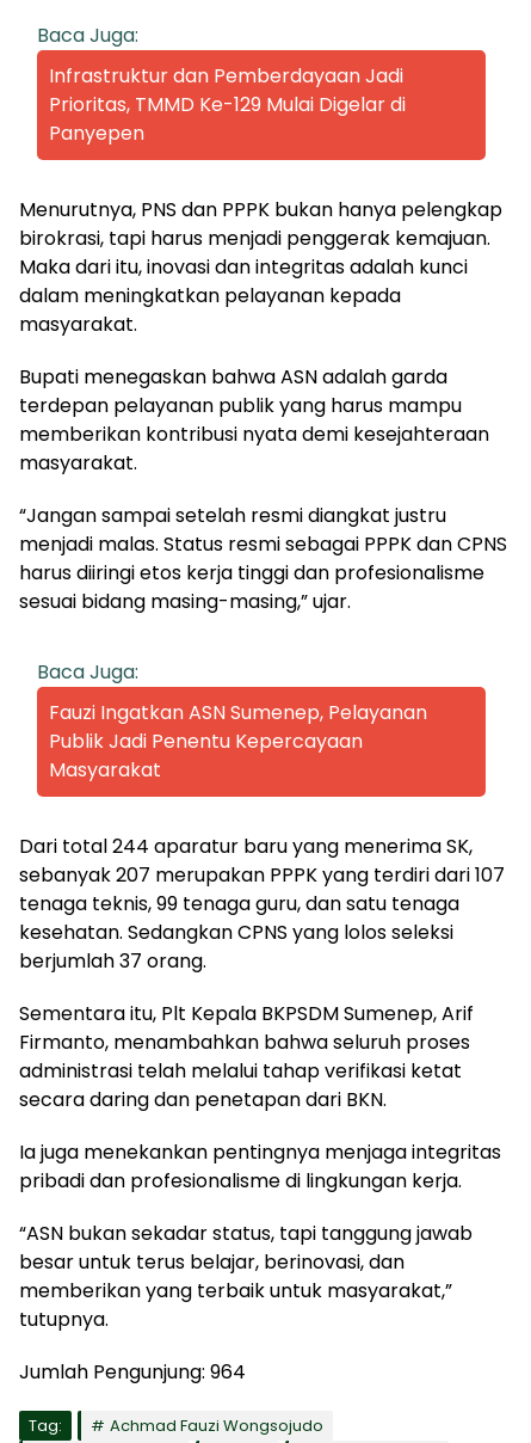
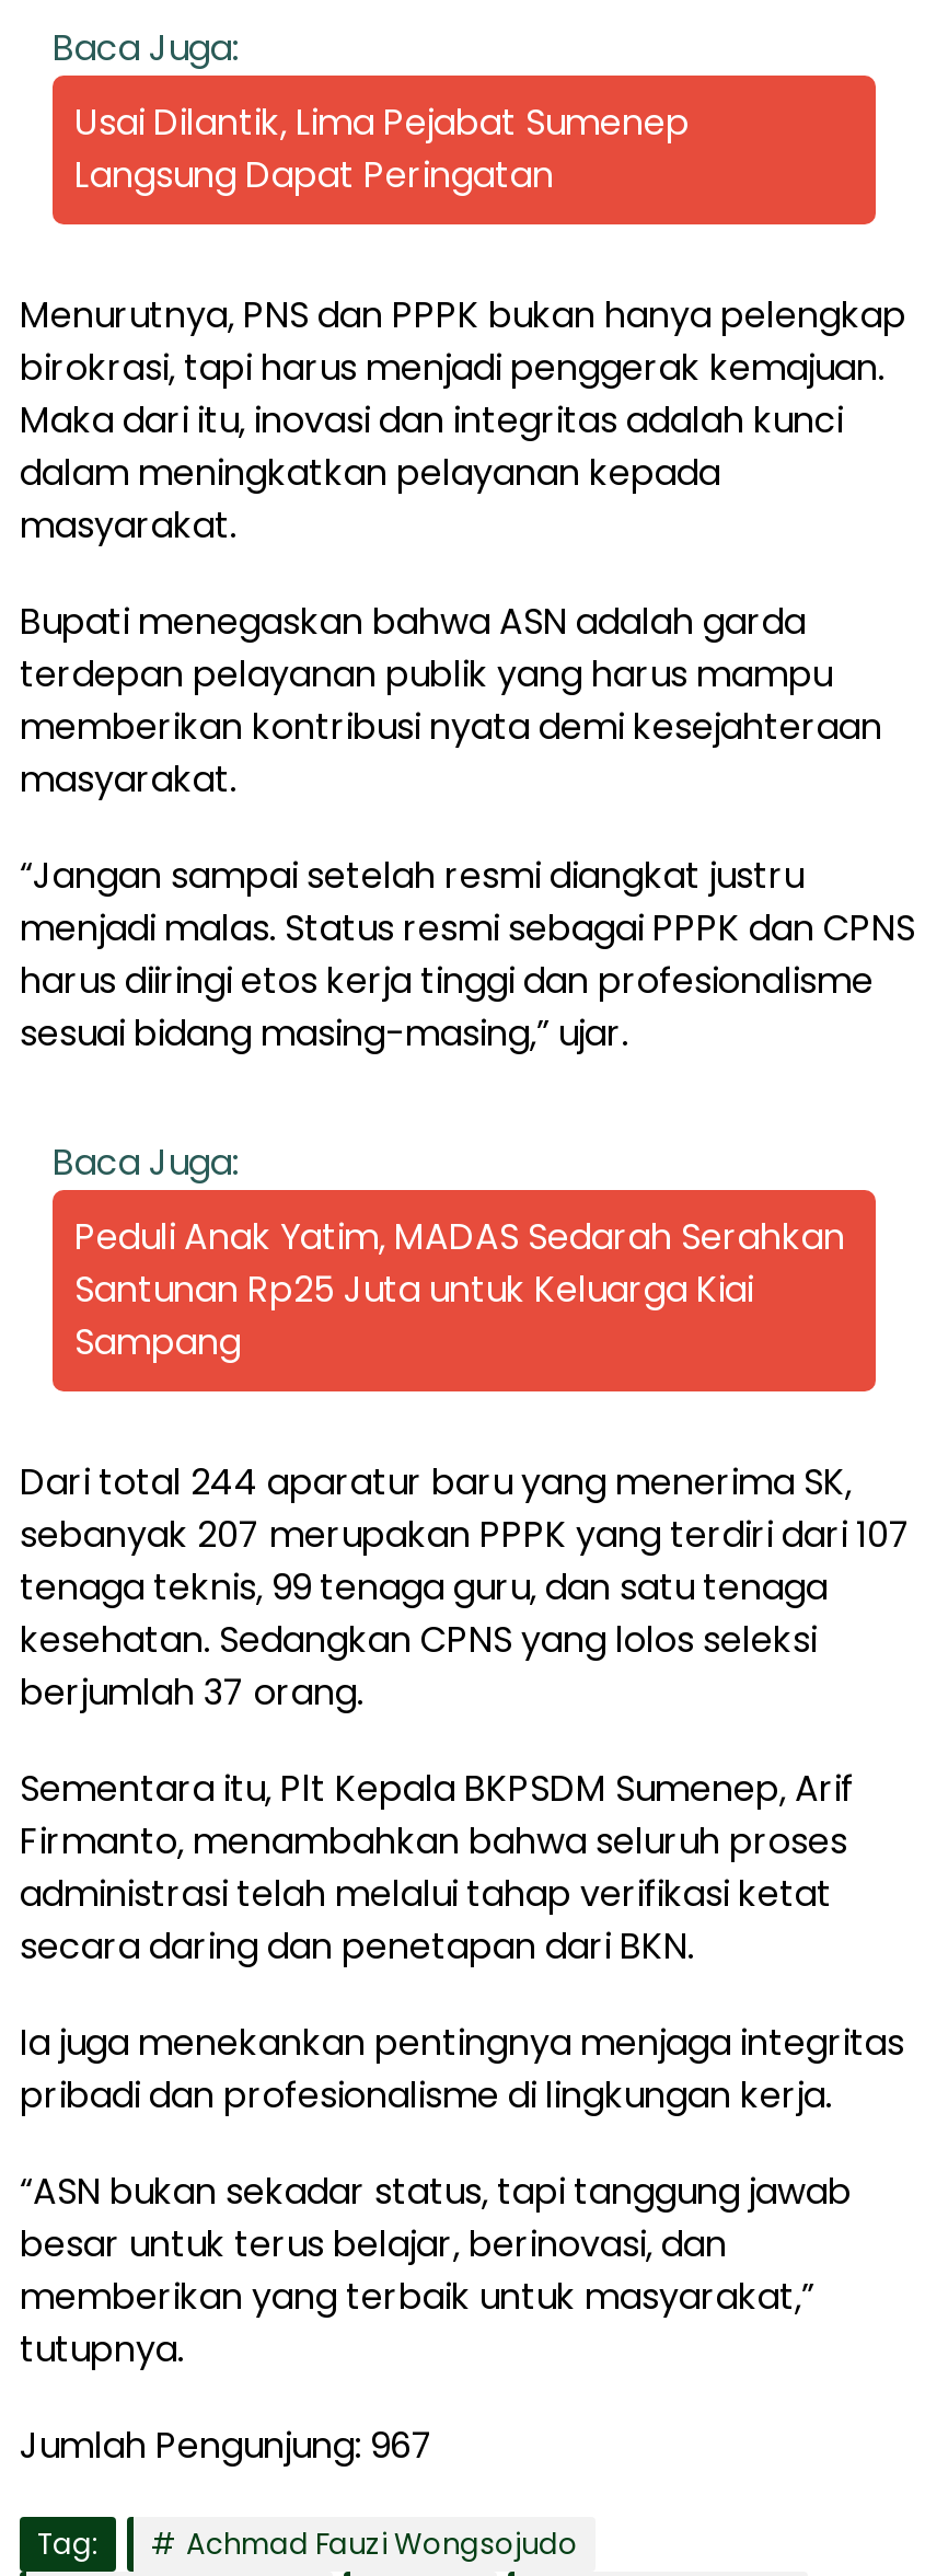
- Infrastruktur dan Pemberdayaan Jadi
- Prioritas, TMMD Ke-129 Mulai Digelar di
- Panyepen
+ Usai Dilantik, Lima Pejabat Sumenep
+ Langsung Dapat Peringatan

- Fauzi Ingatkan ASN Sumenep, Pelayanan
- Publik Jadi Penentu Kepercayaan
- Masyarakat
+ Peduli Anak Yatim, MADAS Sedarah Serahkan
+ Santunan Rp25 Juta untuk Keluarga Kiai
+ Sampang

- Jumlah Pengunjung: 964
+ Jumlah Pengunjung: 967
